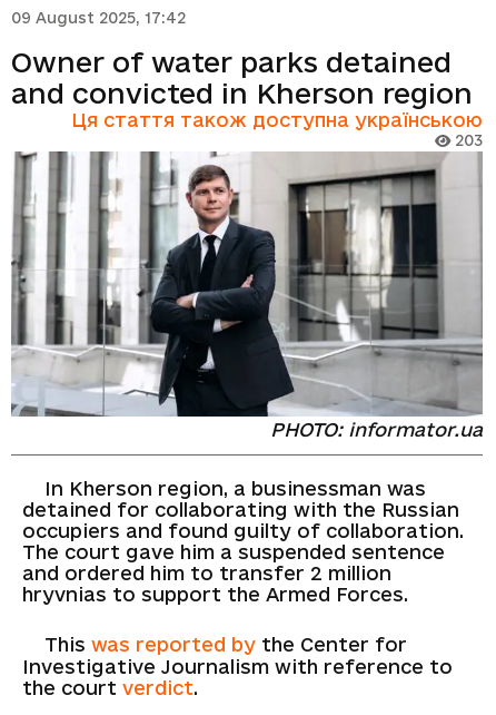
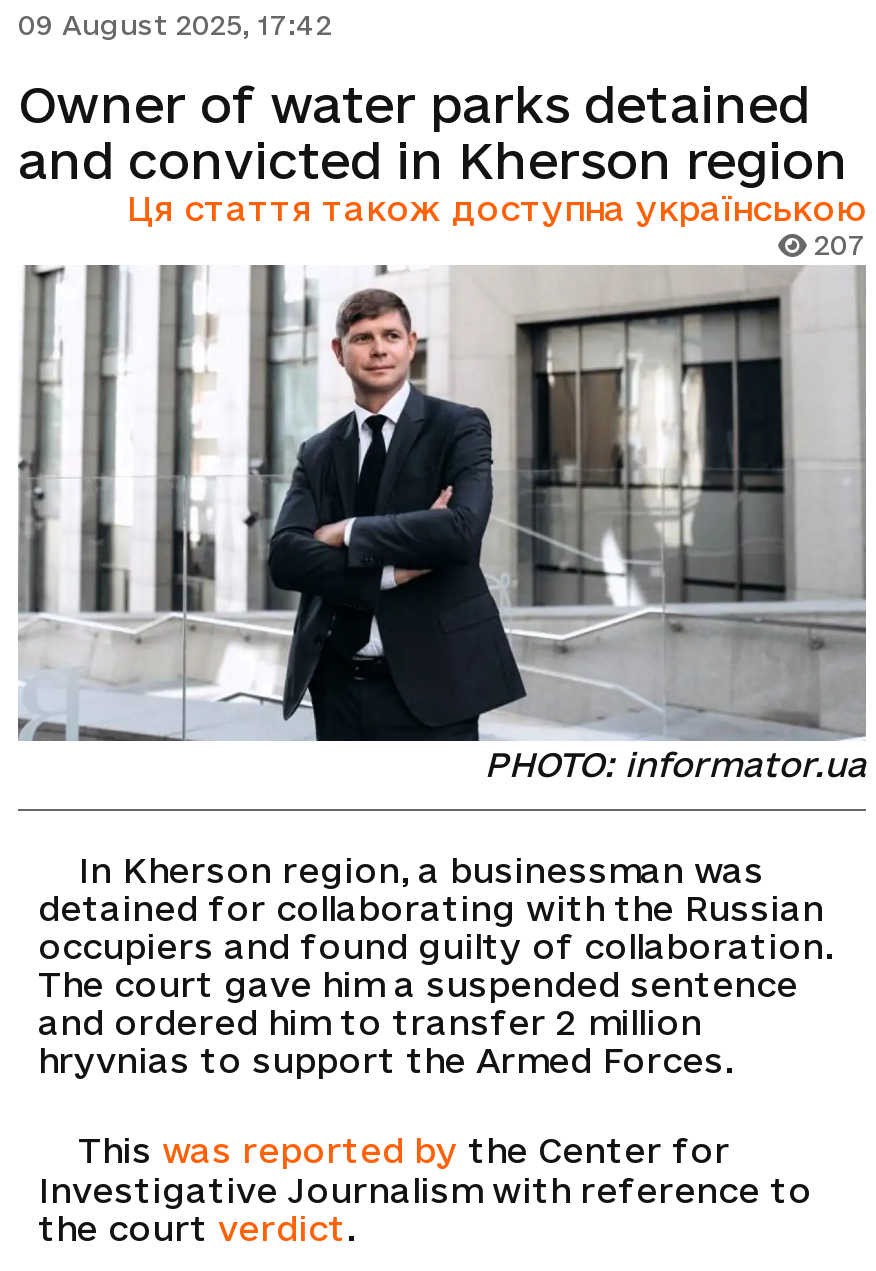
- 203
+ 207
